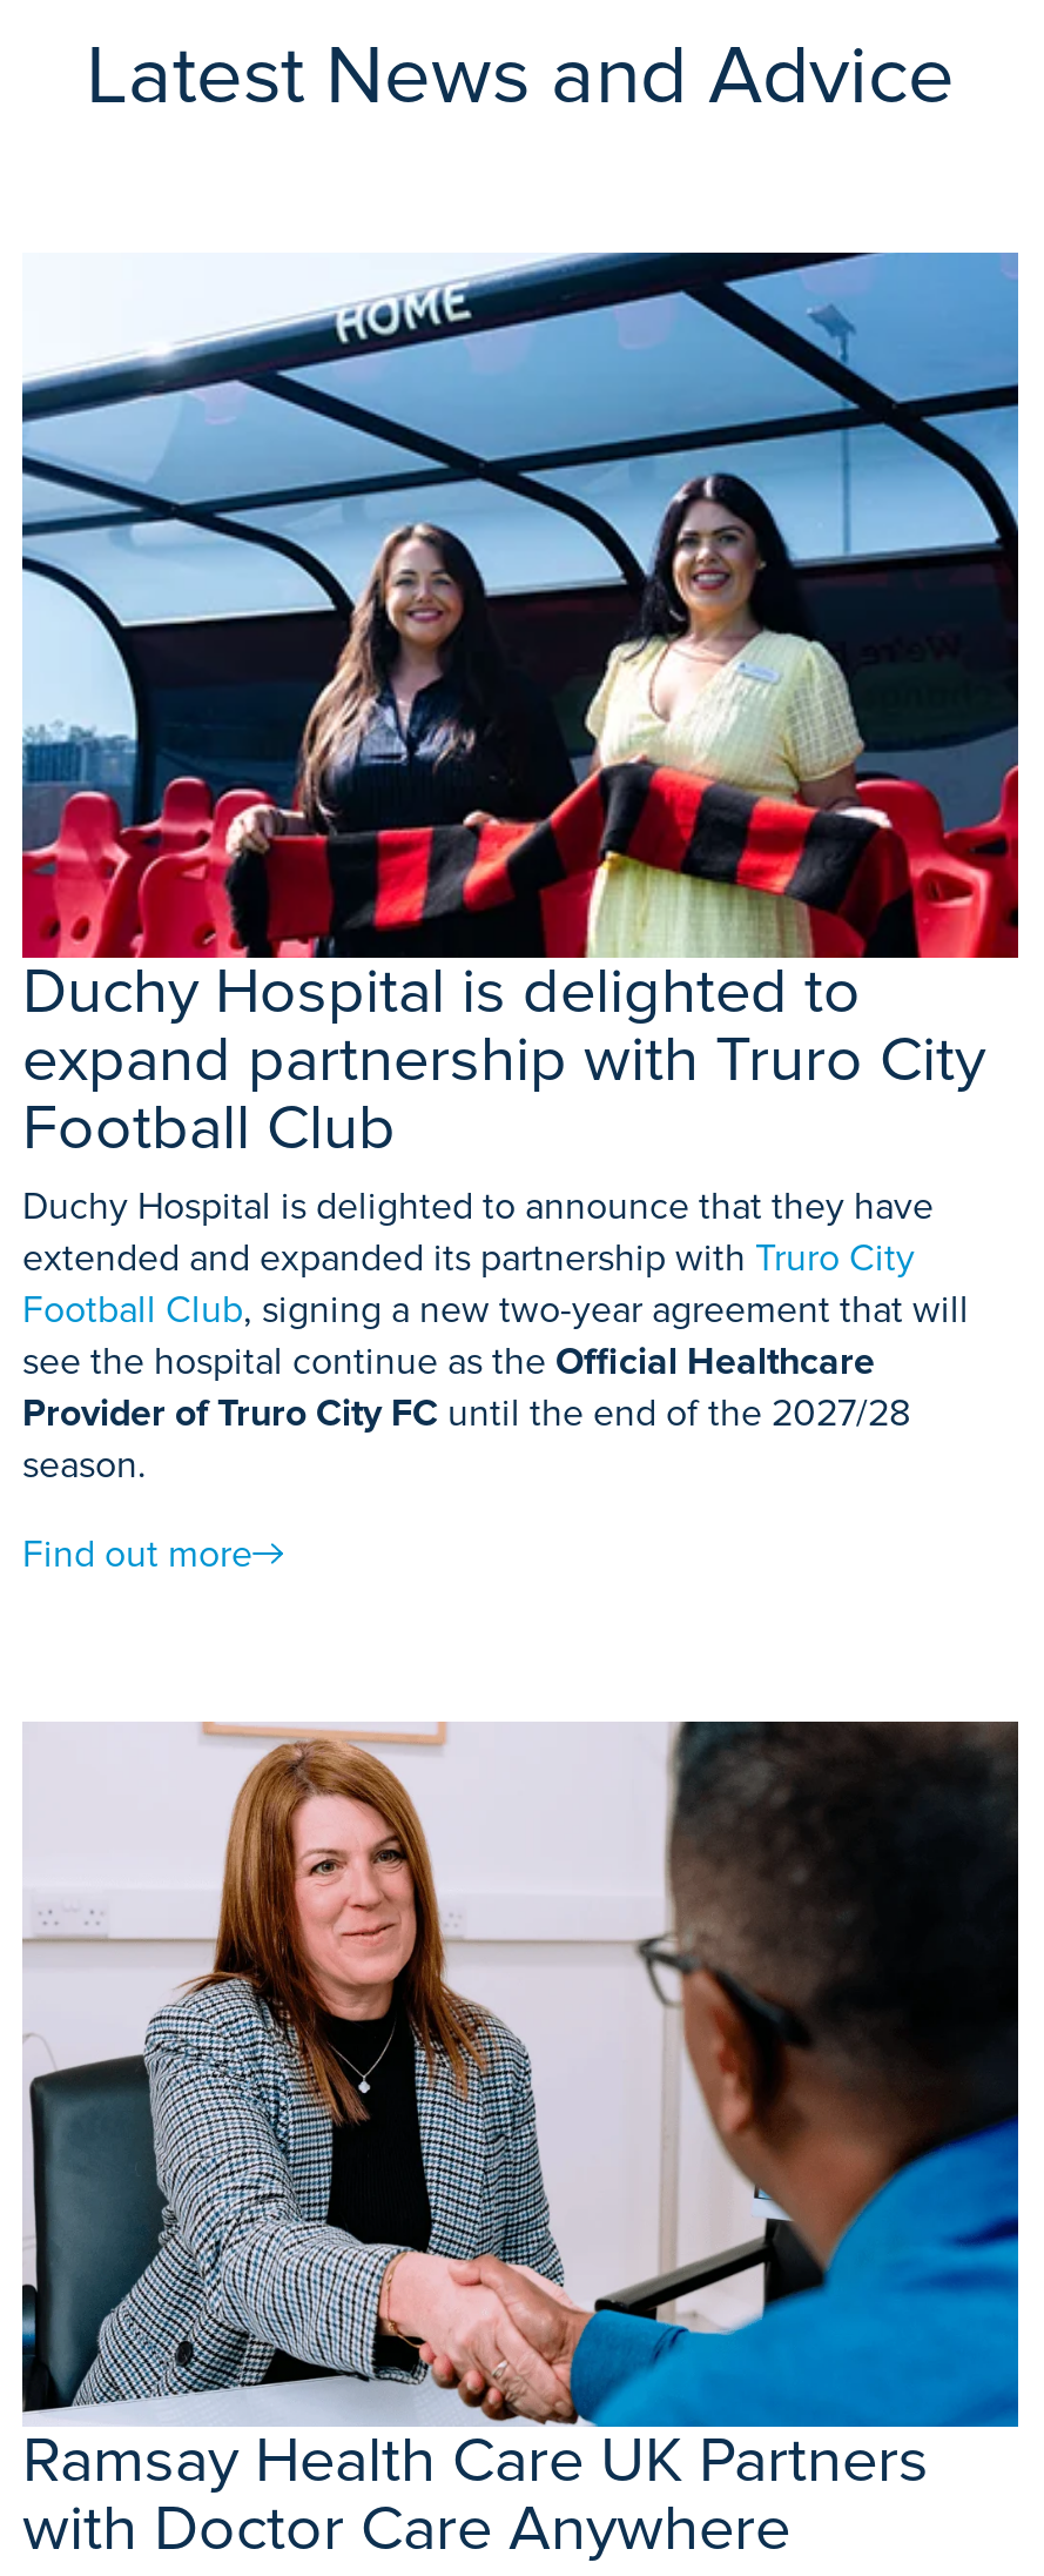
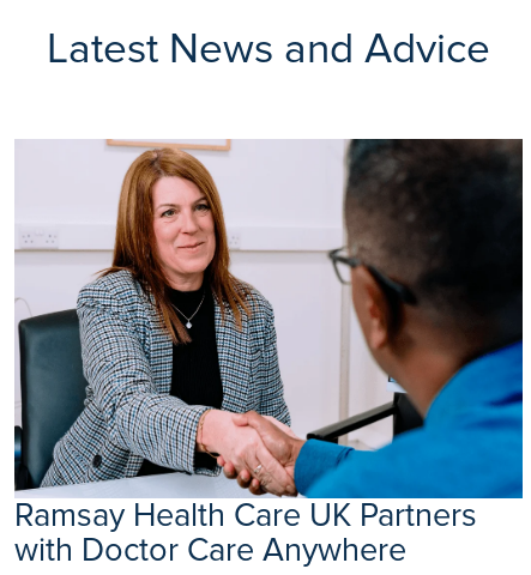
- [image]
- Duchy Hospital is delighted to
- expand partnership with Truro City
- Football Club
- Duchy Hospital is delighted to announce that they have
- extended and expanded its partnership with Truro City
- Football Club, signing a new two-year agreement that will
- see the hospital continue as the Official Healthcare
- Provider of Truro City FC until the end of the 2027/28
- season.
- Find out more
